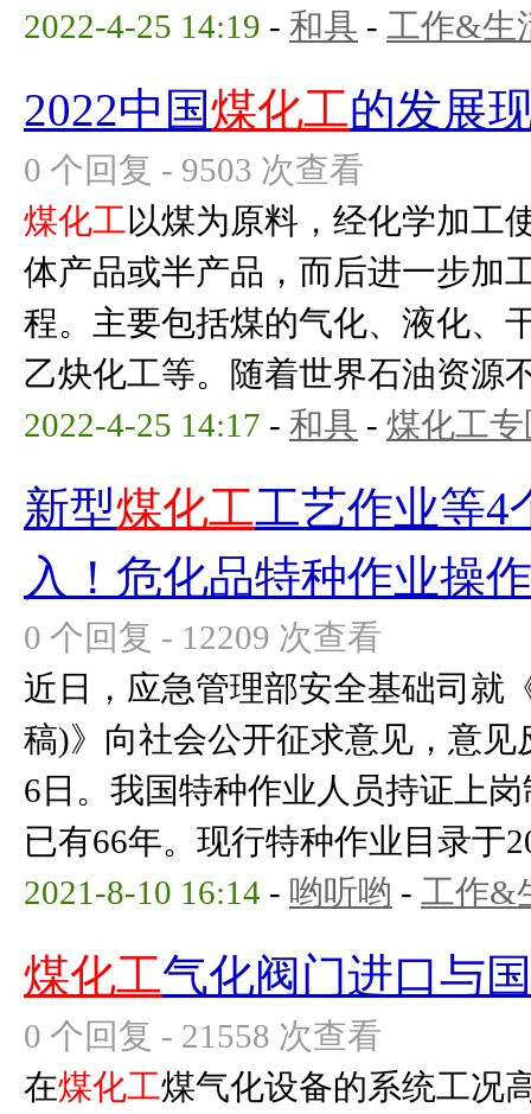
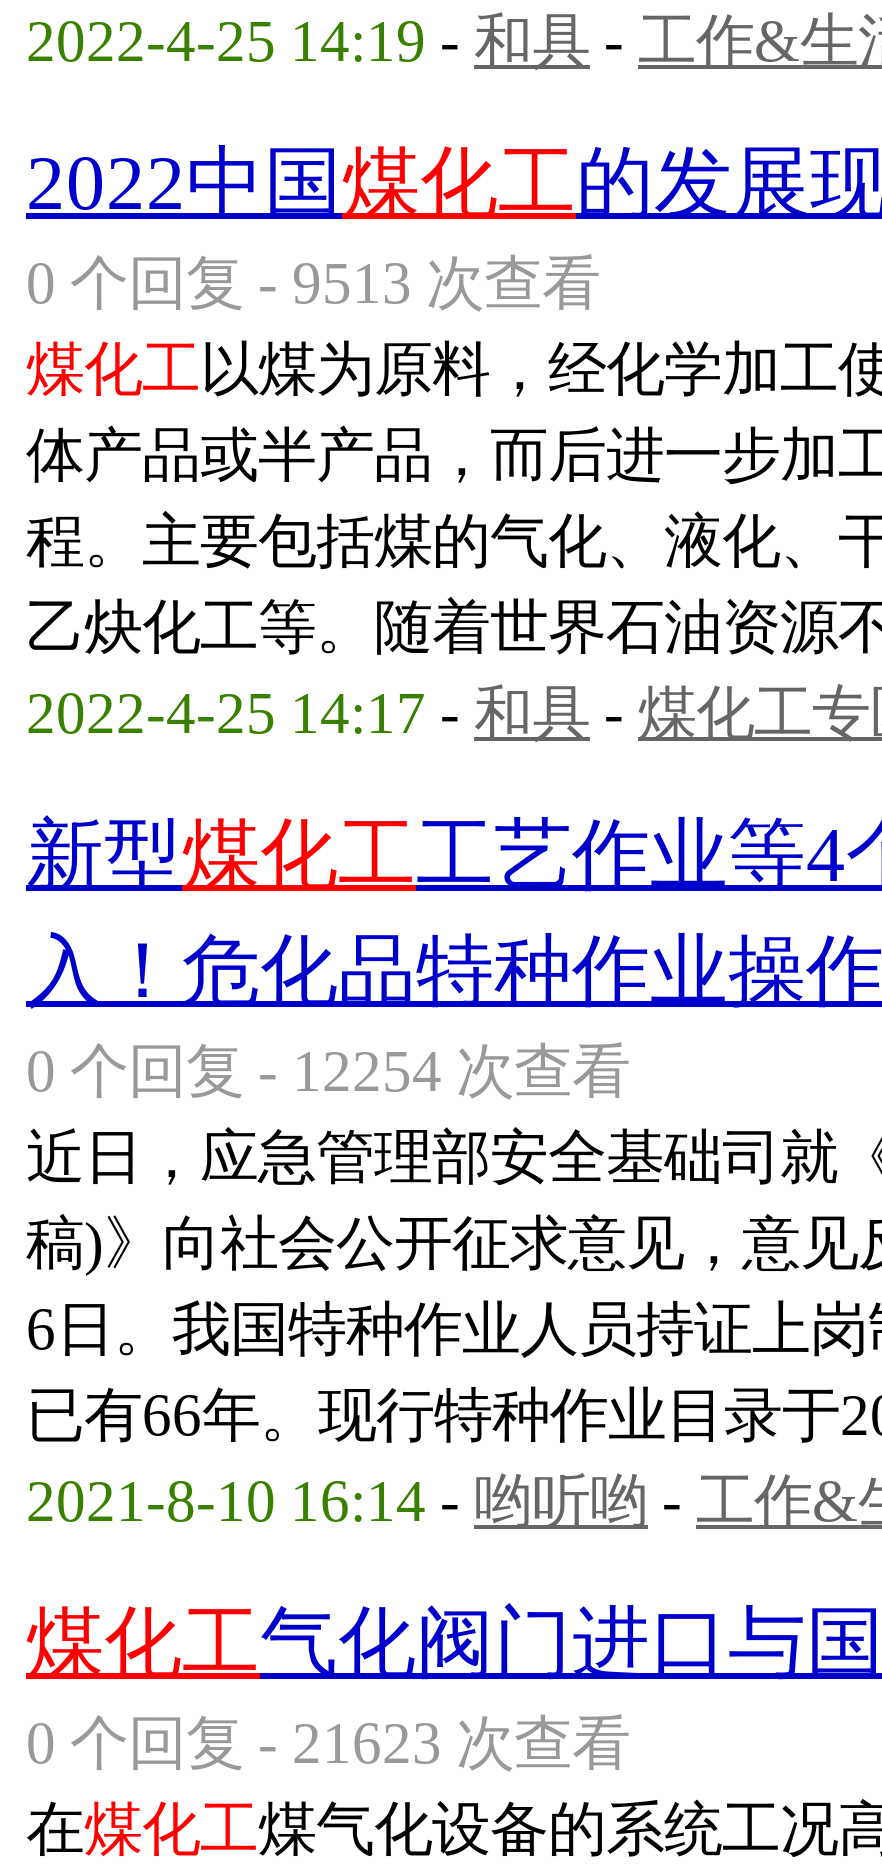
- 0 个回复 - 9503 次查看
+ 0 个回复 - 9513 次查看

- 0 个回复 - 12209 次查看
+ 0 个回复 - 12254 次查看

- 0 个回复 - 21558 次查看
+ 0 个回复 - 21623 次查看
